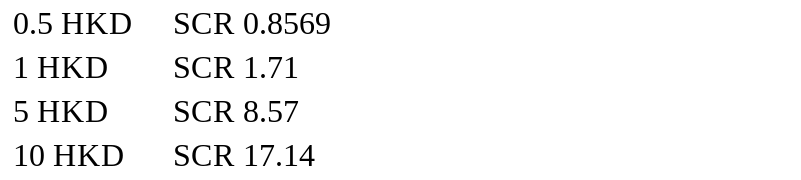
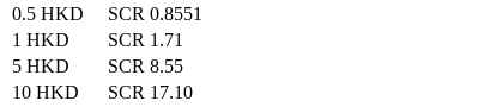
- 0.5 HKD SCR 0.8569
+ 0.5 HKD SCR 0.8551

- 5 HKD SCR 8.57
+ 5 HKD SCR 8.55

- 10 HKD SCR 17.14
+ 10 HKD SCR 17.10
